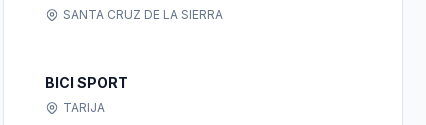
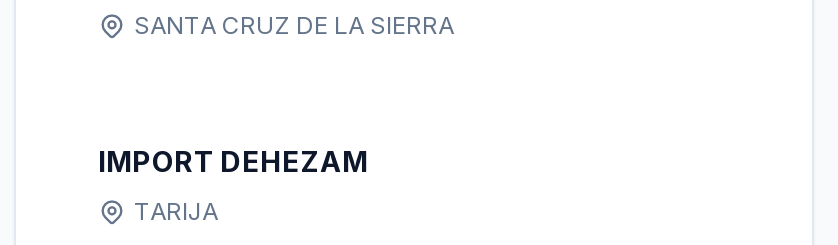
- BICI SPORT
+ IMPORT DEHEZAM
